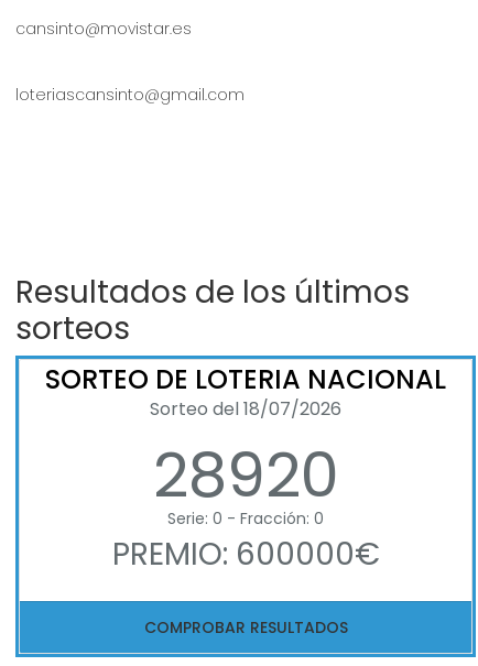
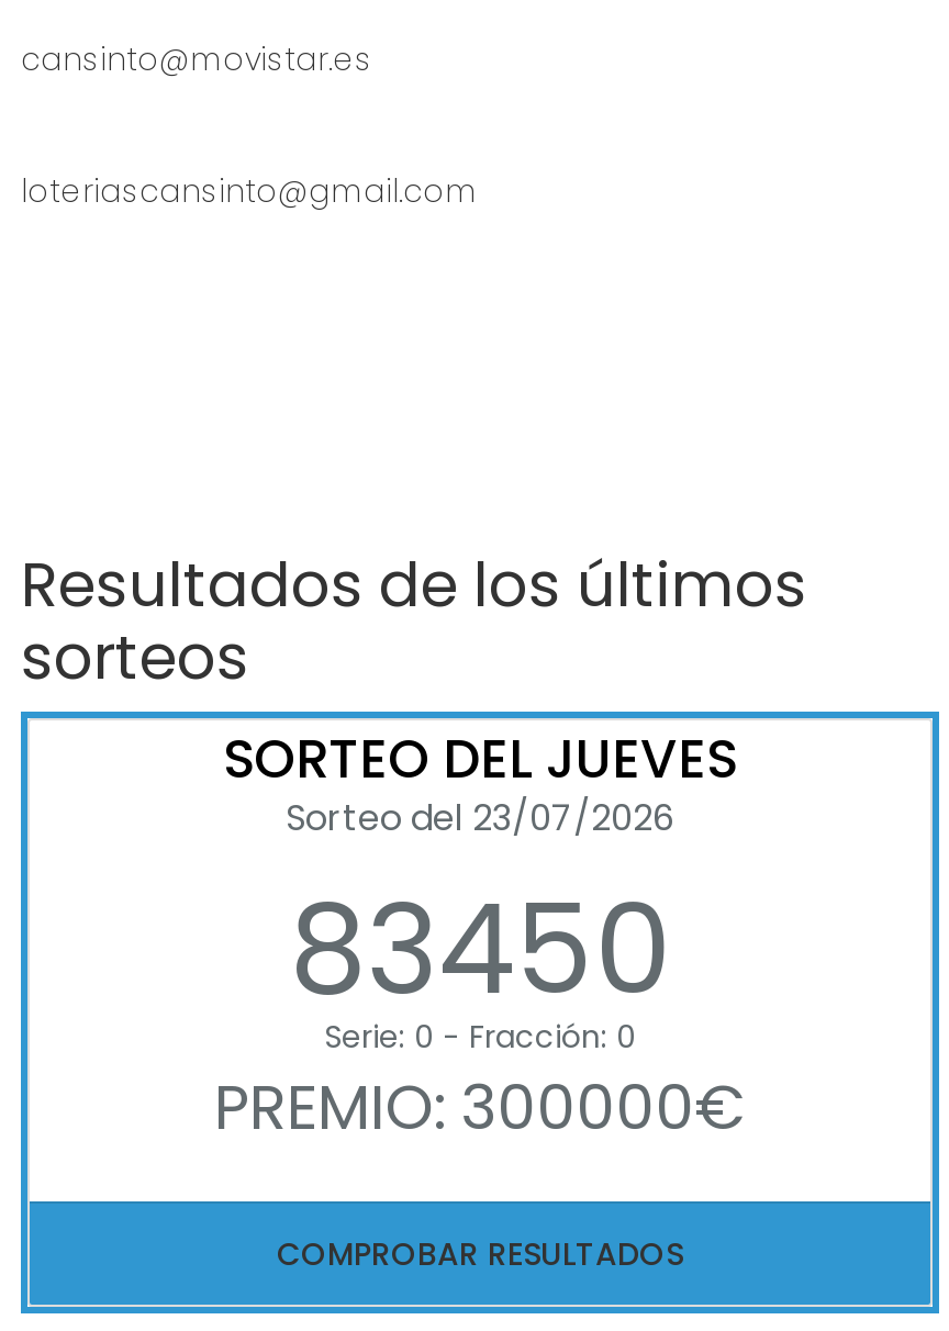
- SORTEO DE LOTERIA NACIONAL
- Sorteo del 18/07/2026
- 28920
+ SORTEO DEL JUEVES
+ Sorteo del 23/07/2026
+ 83450

- PREMIO: 600000€
+ PREMIO: 300000€
